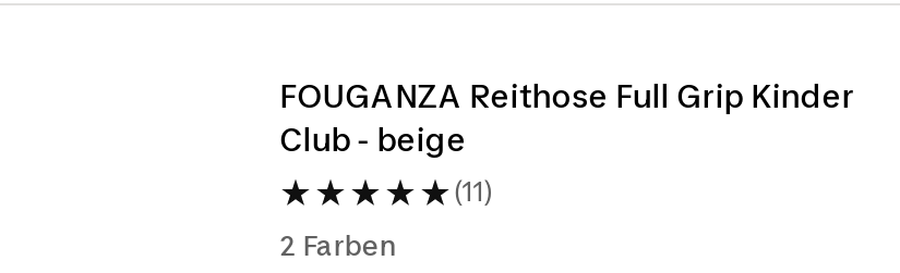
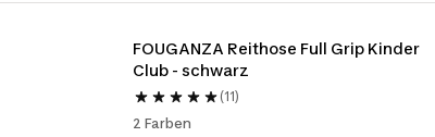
- Club - beige
+ Club - schwarz
